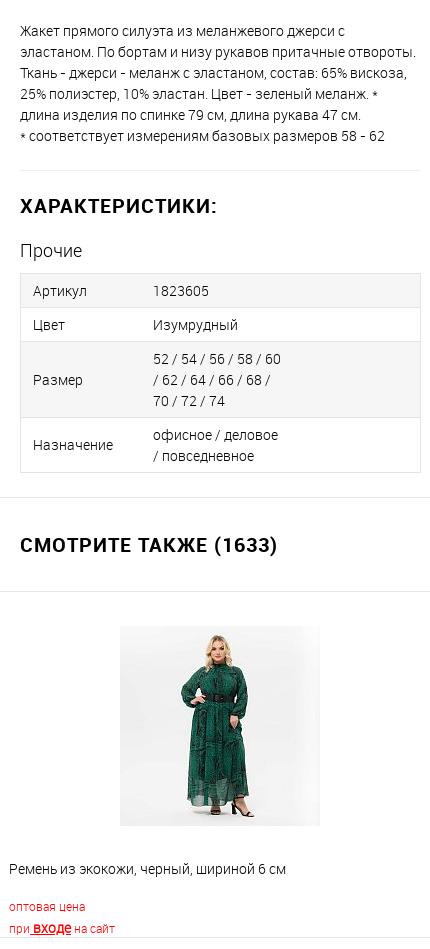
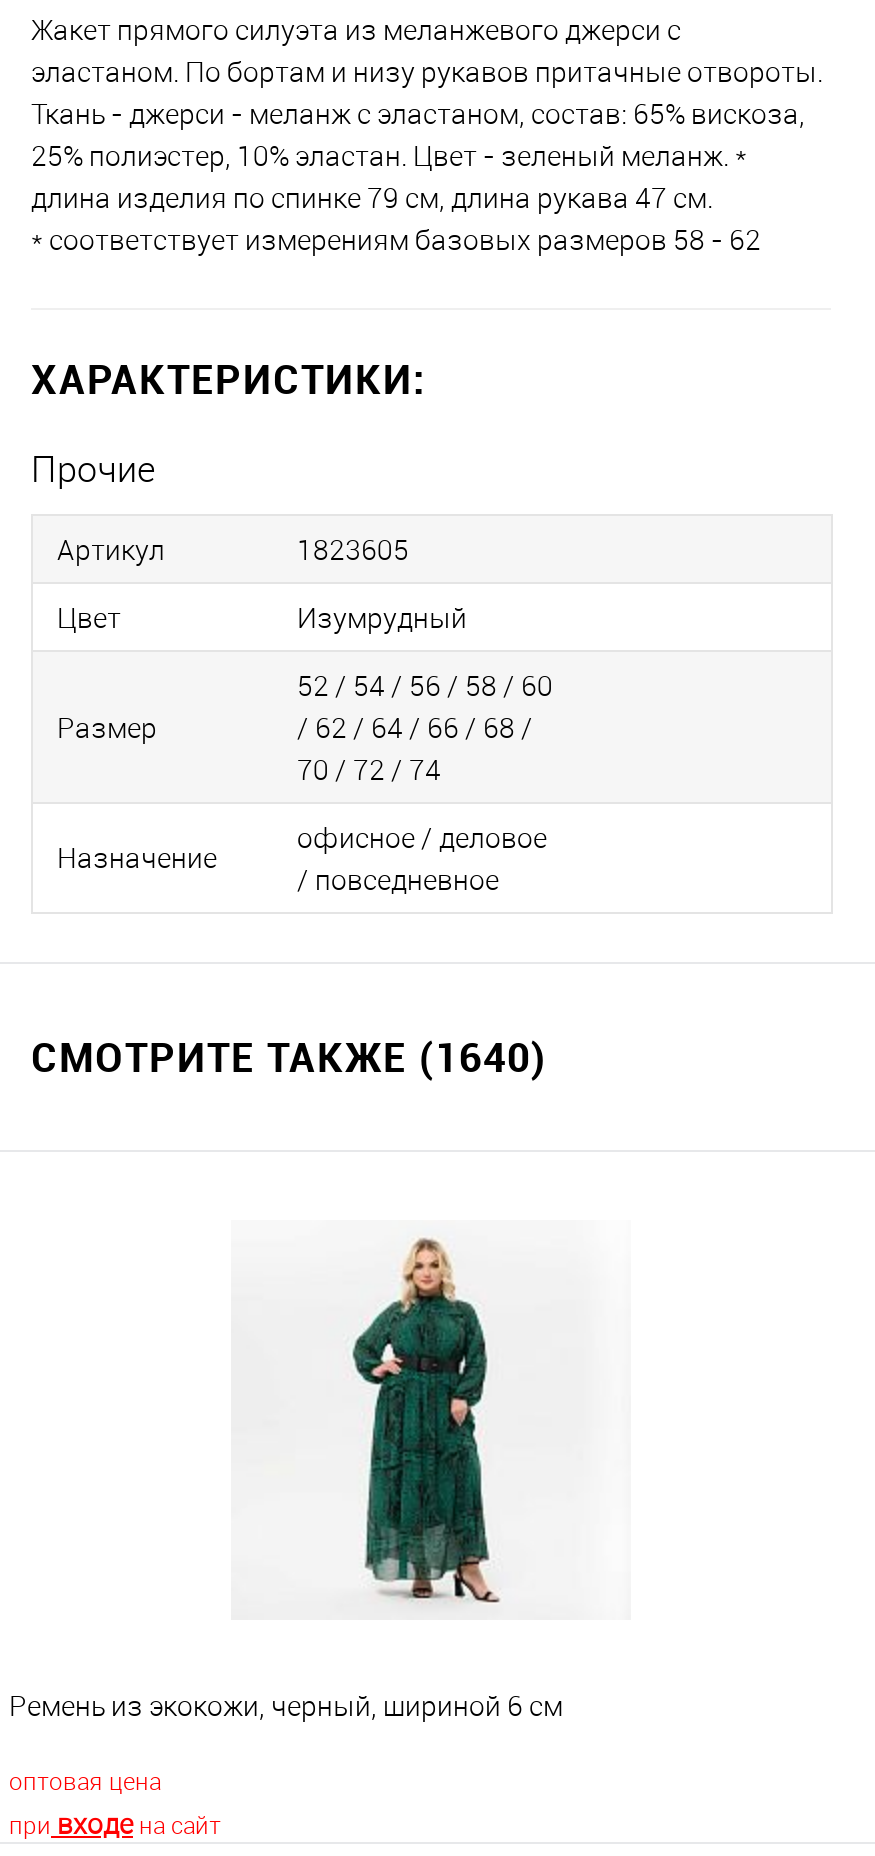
- СМОТРИТЕ ТАКЖЕ (1633)
+ СМОТРИТЕ ТАКЖЕ (1640)
